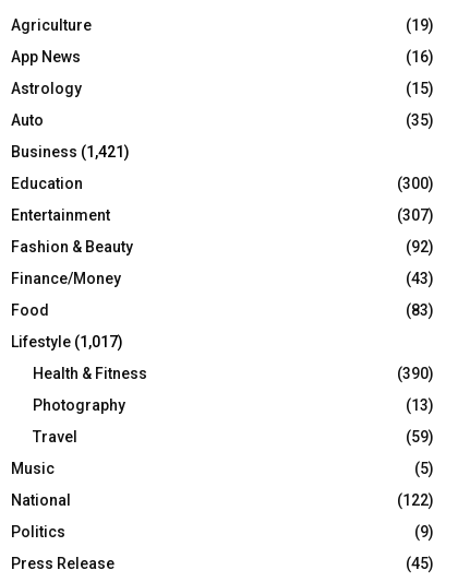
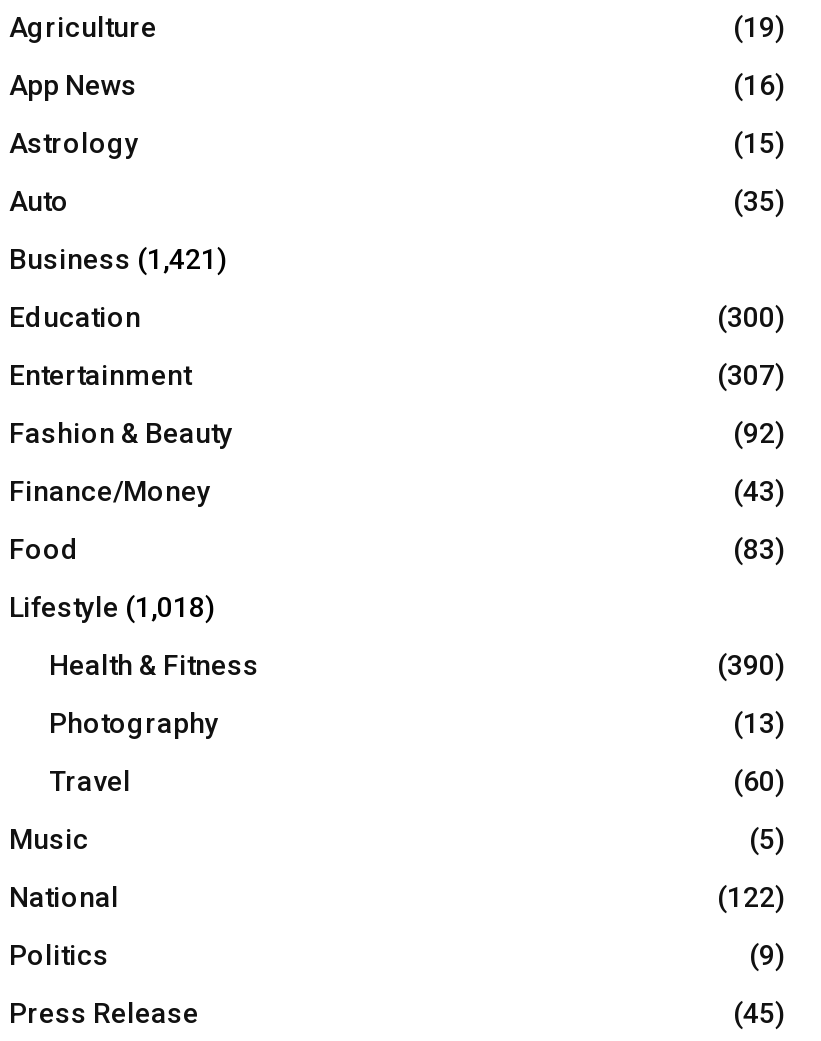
- Lifestyle (1,017)
+ Lifestyle (1,018)

- (59)
+ (60)
